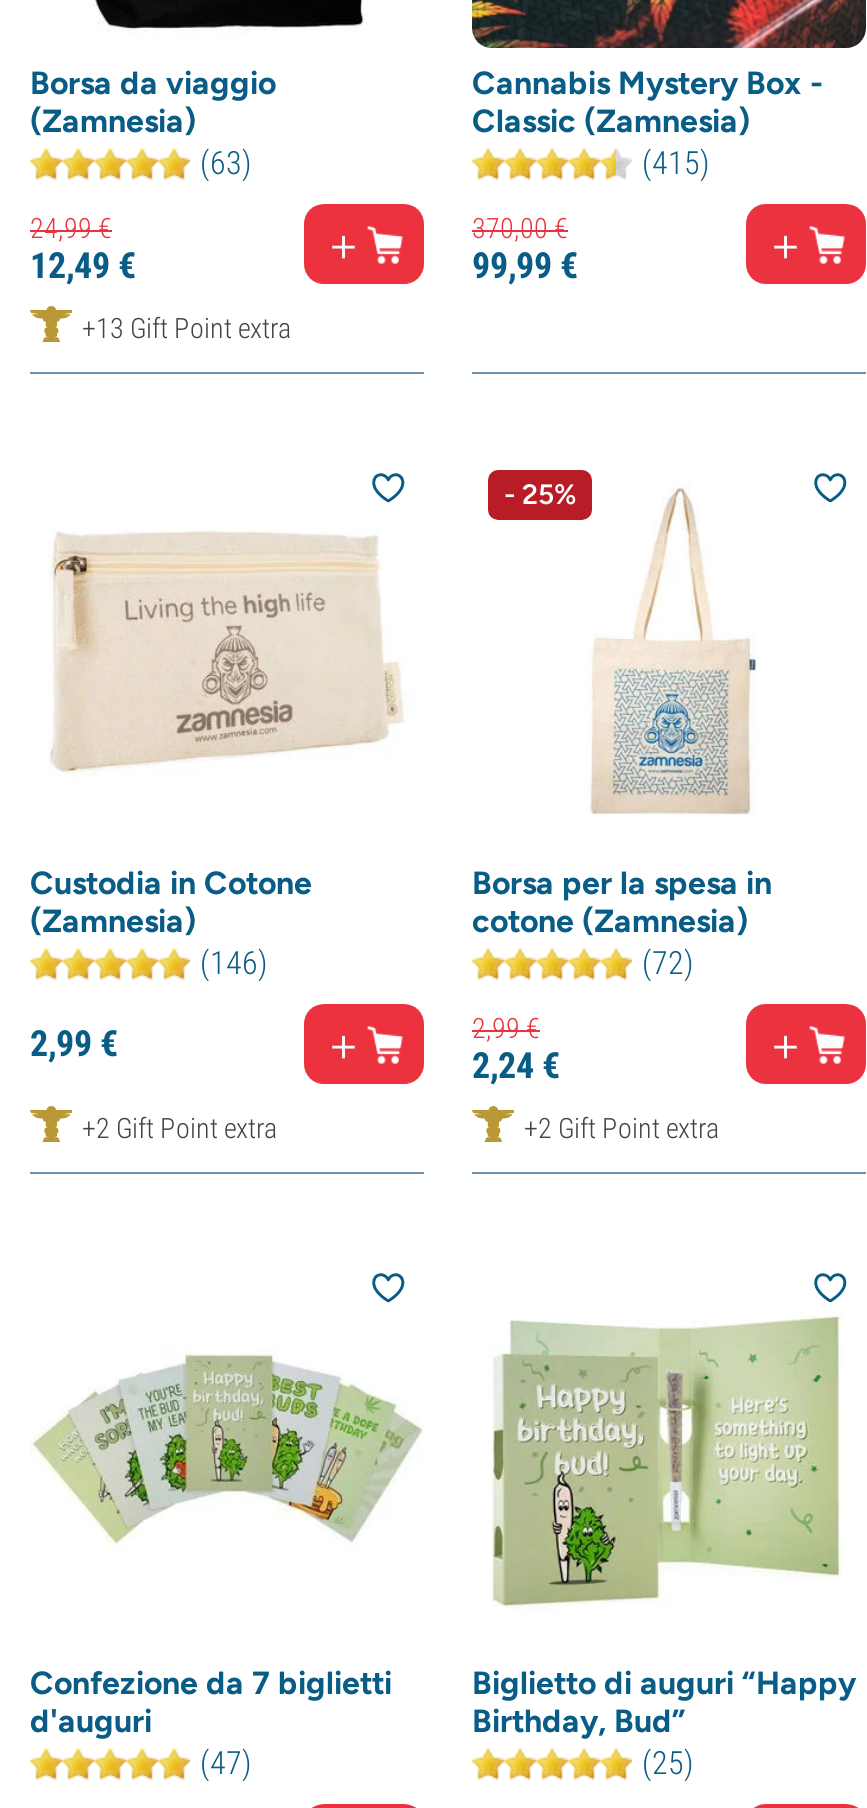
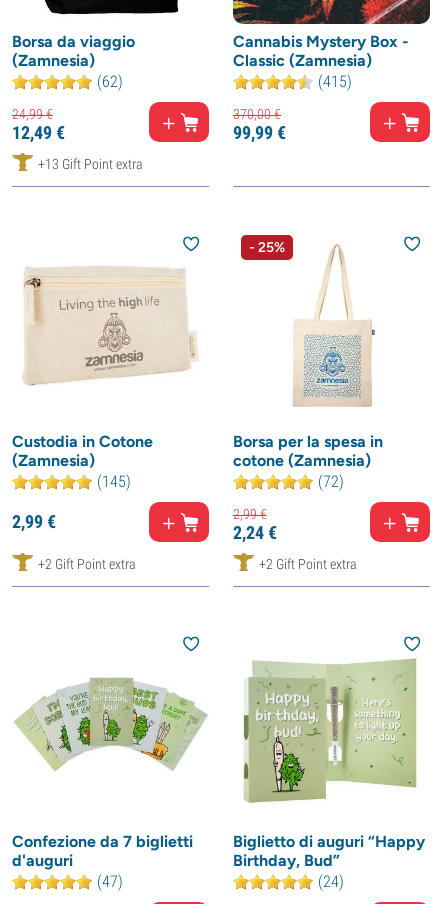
- (63)
+ (62)

- (146)
+ (145)

- (25)
+ (24)
